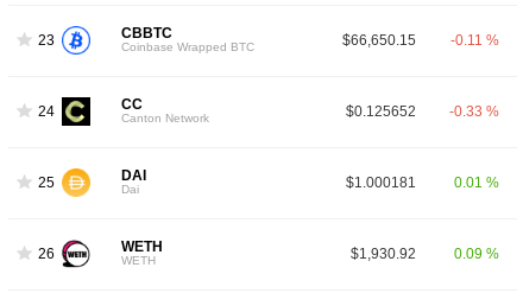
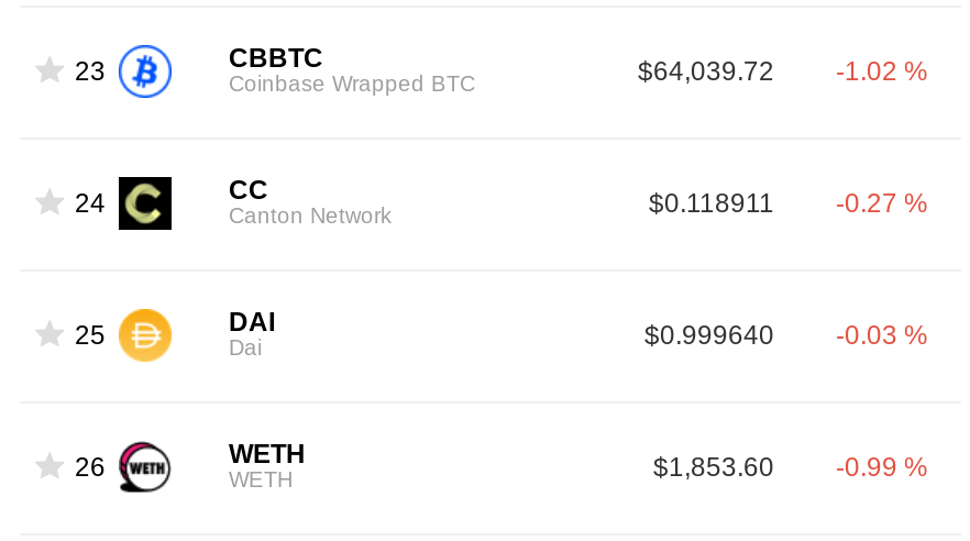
- $66,650.15
+ $64,039.72

- -0.11 %
+ -1.02 %

- $0.125652
+ $0.118911

- -0.33 %
+ -0.27 %

- $1.000181
+ $0.999640

- 0.01 %
+ -0.03 %

- $1,930.92
+ $1,853.60

- 0.09 %
+ -0.99 %
